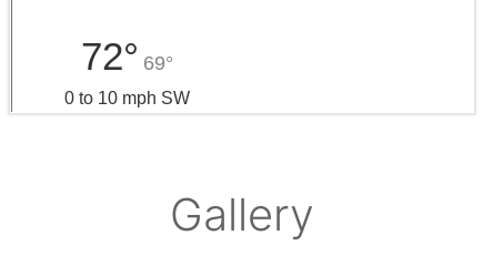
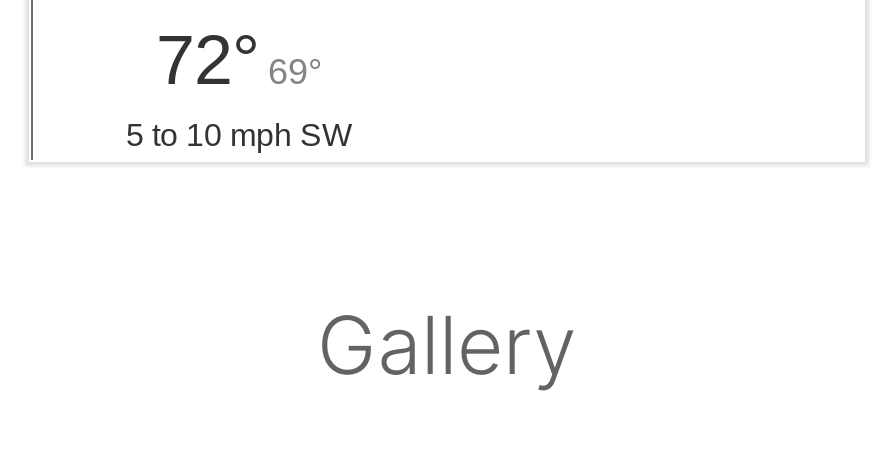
- 0 to 10 mph SW
+ 5 to 10 mph SW
